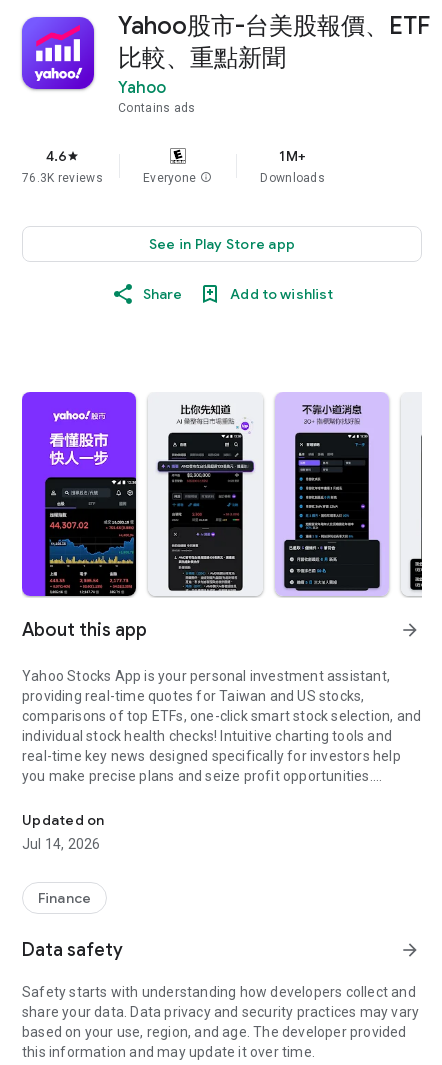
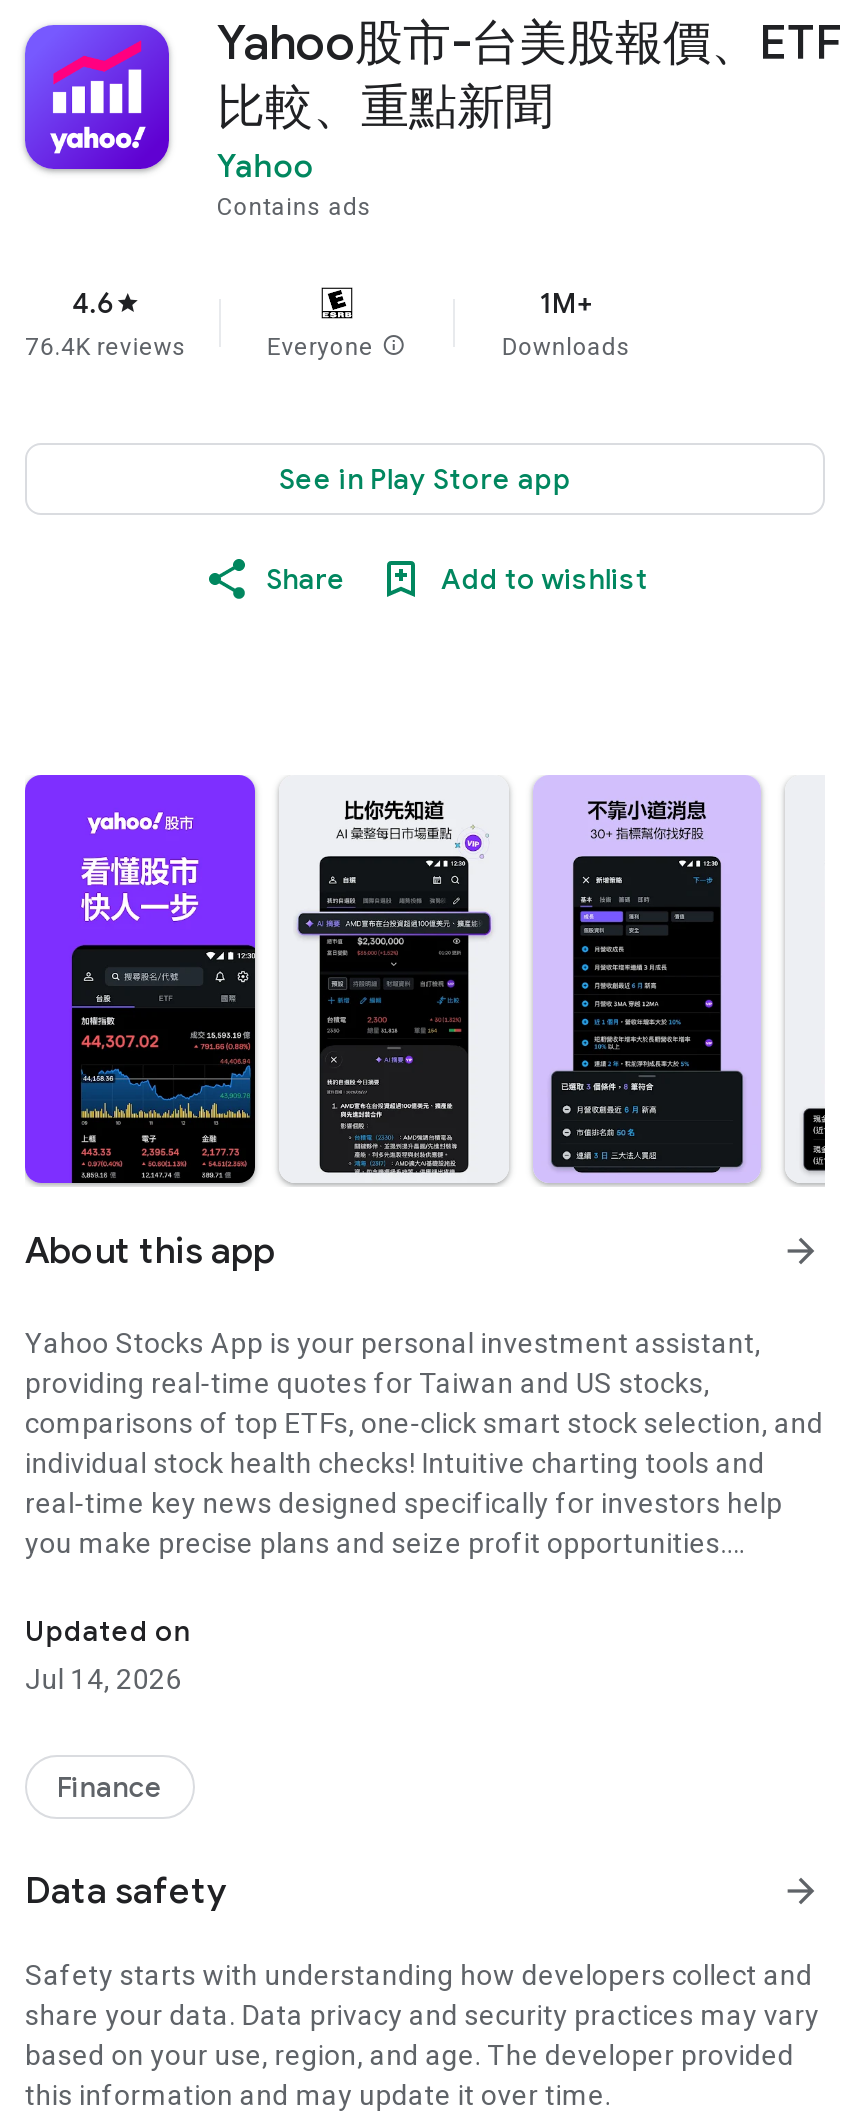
- 76.3K reviews
+ 76.4K reviews
